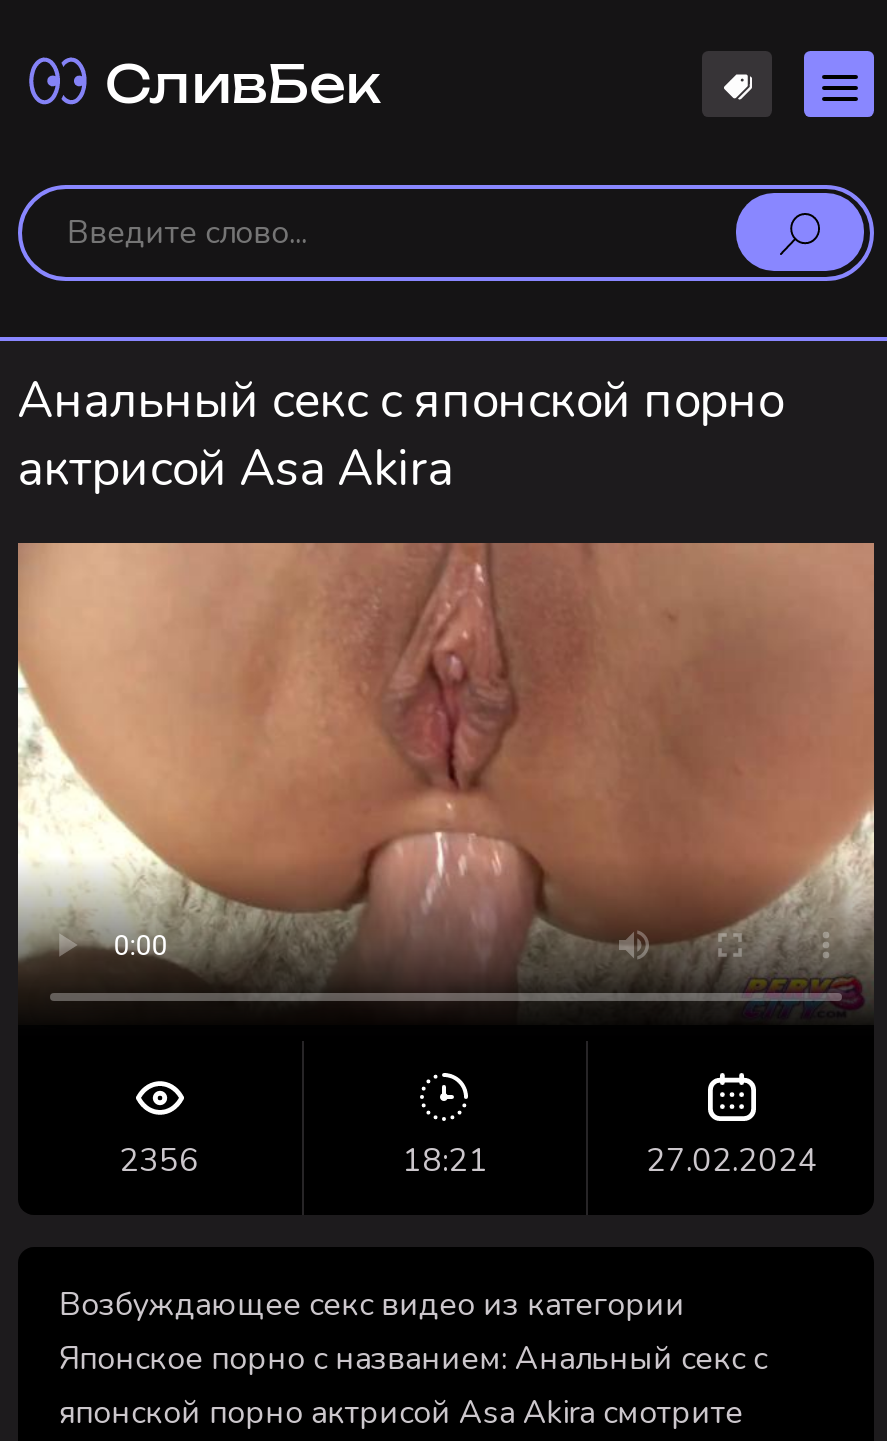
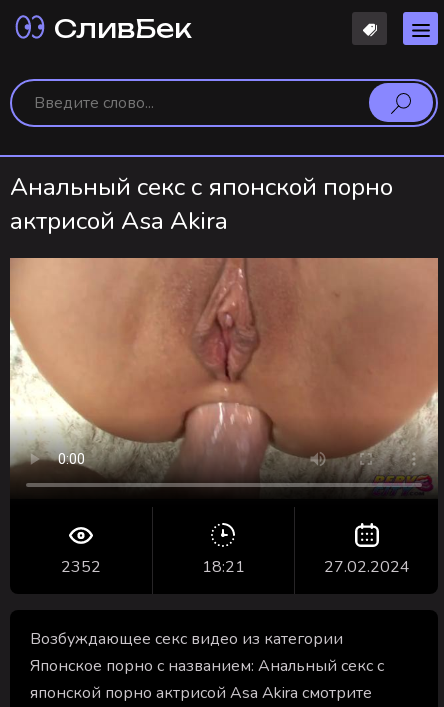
- 2356
+ 2352
